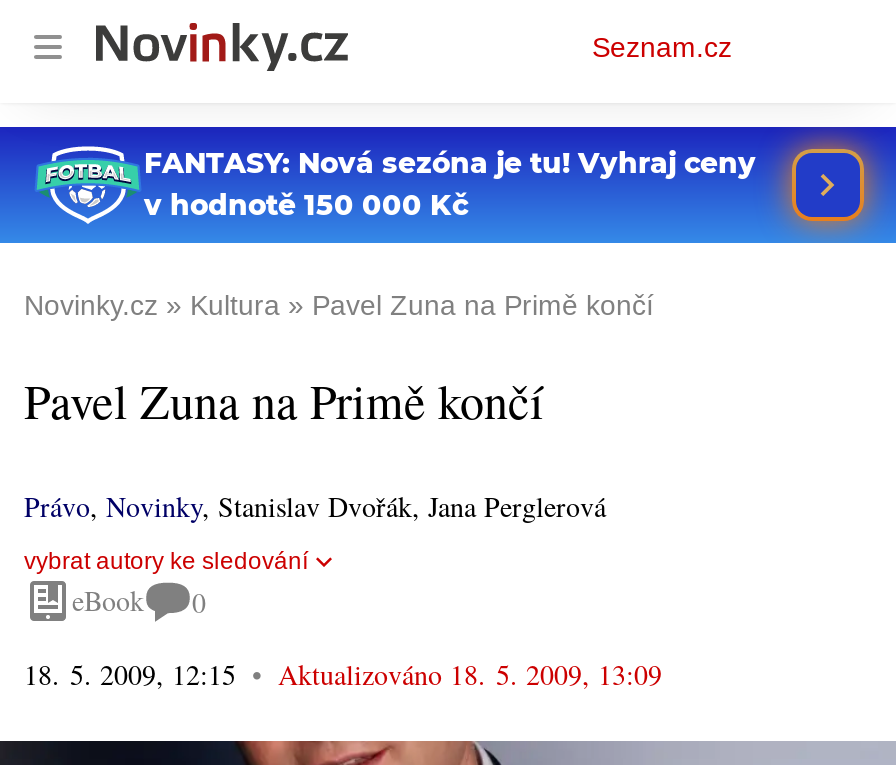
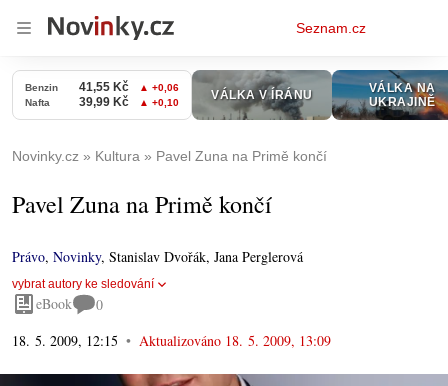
- [image]
+ [image]
